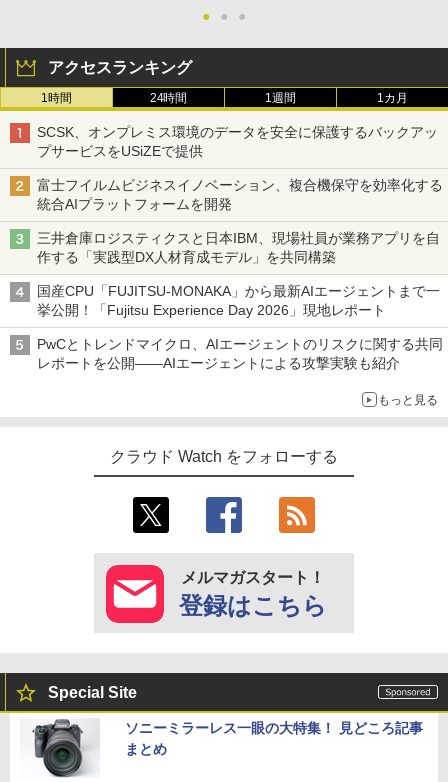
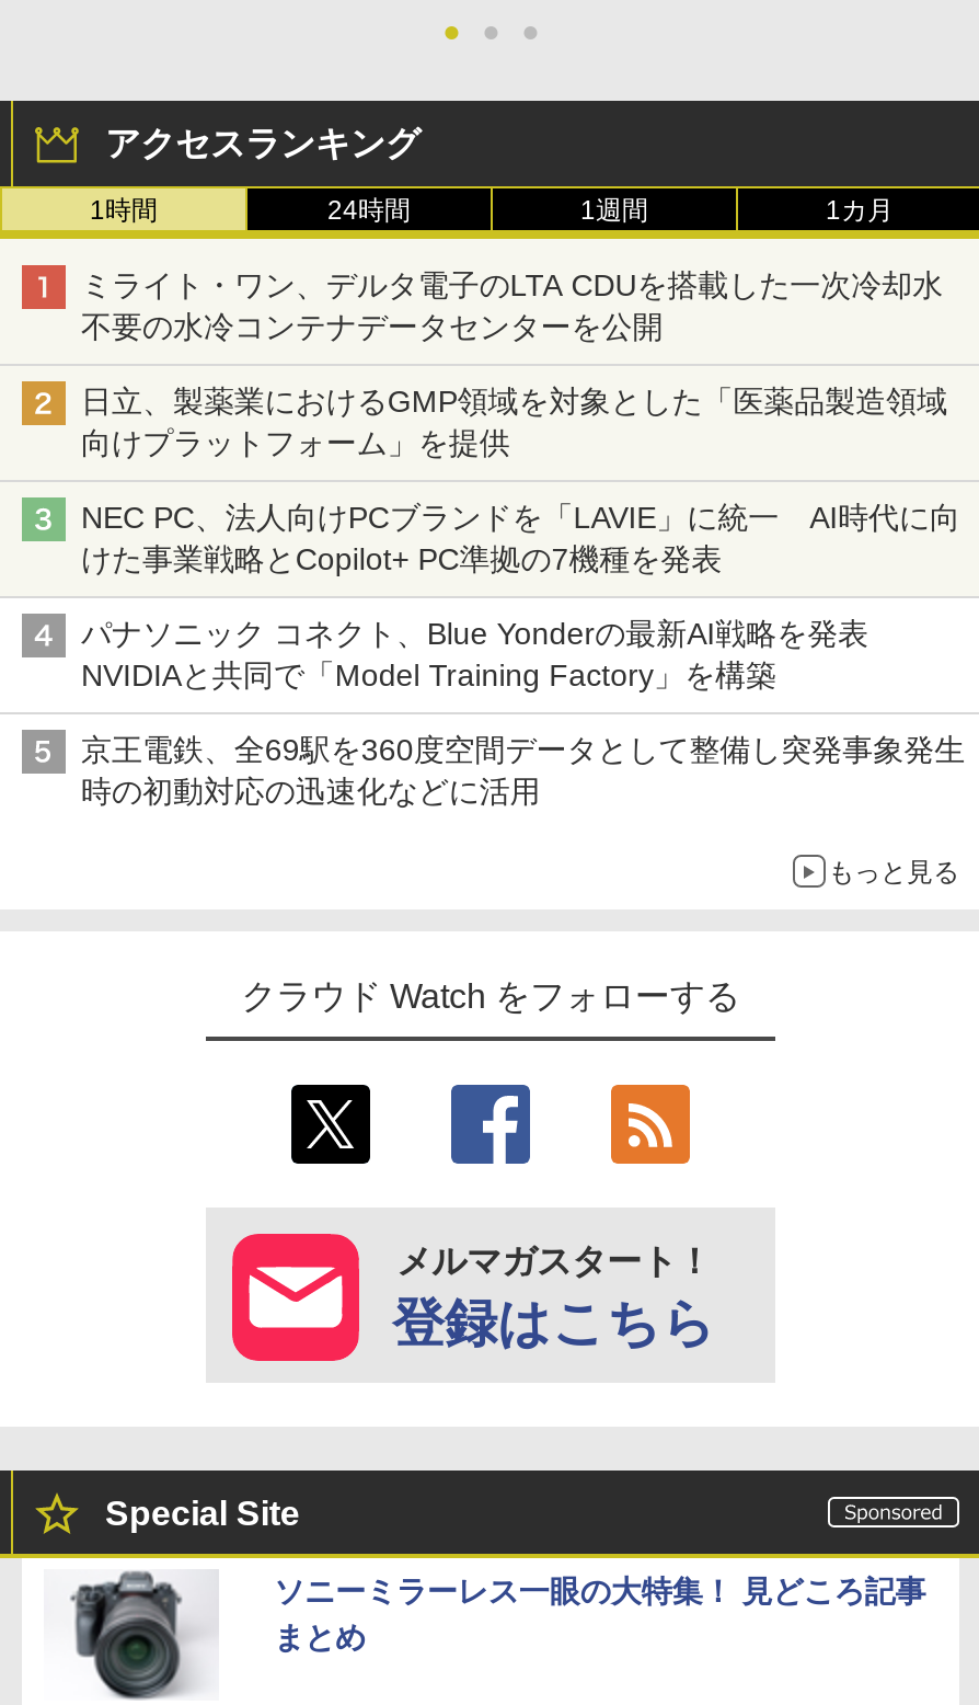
- SCSK、オンプレミス環境のデータを安全に保護するバックアッ
- プサービスをUSiZEで提供
+ ミライト・ワン、デルタ電子のLTA CDUを搭載した一次冷却水
+ 不要の水冷コンテナデータセンターを公開

- 富士フイルムビジネスイノベーション、複合機保守を効率化する
- 統合AIプラットフォームを開発
+ 日立、製薬業におけるGMP領域を対象とした「医薬品製造領域
+ 向けプラットフォーム」を提供

- 三井倉庫ロジスティクスと日本IBM、現場社員が業務アプリを自
- 作する「実践型DX人材育成モデル」を共同構築
+ NEC PC、法人向けPCブランドを「LAVIE」に統一 AI時代に向
+ けた事業戦略とCopilot+ PC準拠の7機種を発表

- 国産CPU「FUJITSU-MONAKA」から最新AIエージェントまで一
- 挙公開！「Fujitsu Experience Day 2026」現地レポート
+ パナソニック コネクト、Blue Yonderの最新AI戦略を発表
+ NVIDIAと共同で「Model Training Factory」を構築

- PwCとトレンドマイクロ、AIエージェントのリスクに関する共同
- レポートを公開――AIエージェントによる攻撃実験も紹介
+ 京王電鉄、全69駅を360度空間データとして整備し突発事象発生
+ 時の初動対応の迅速化などに活用
